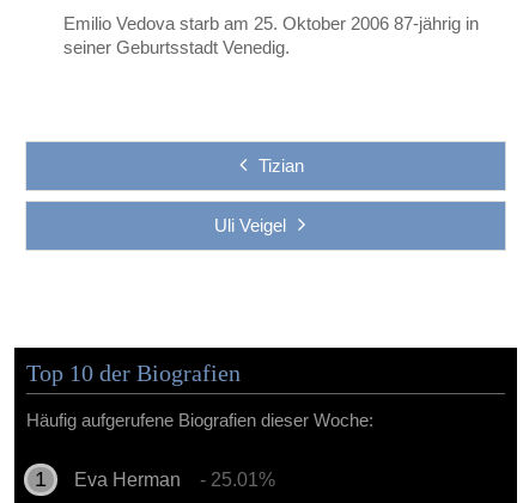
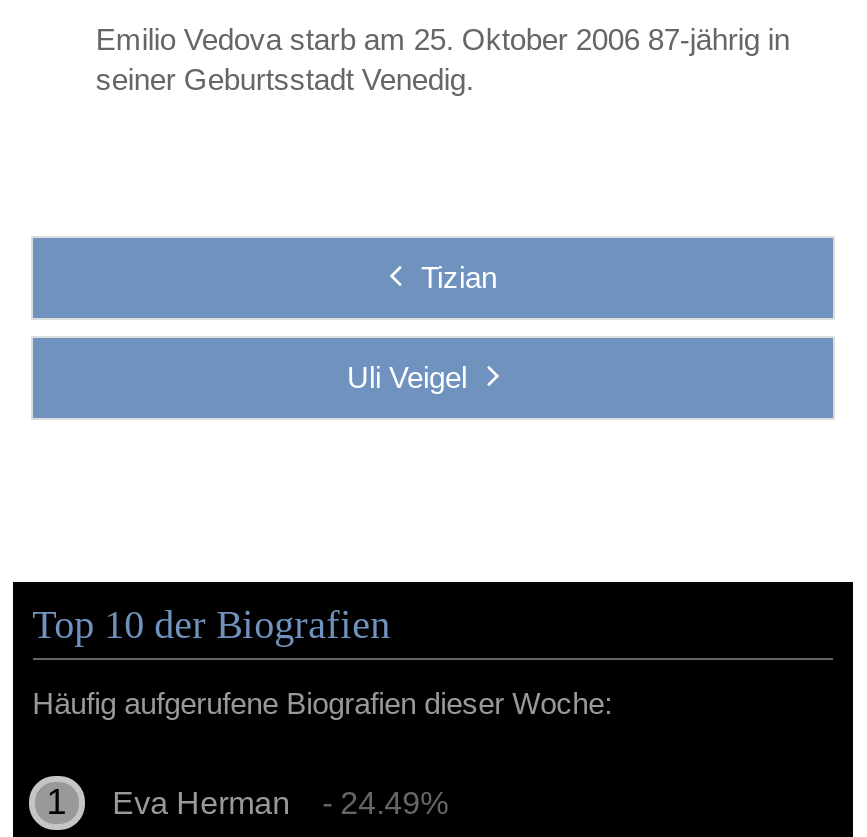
- Eva Herman - 25.01%
+ Eva Herman - 24.49%
